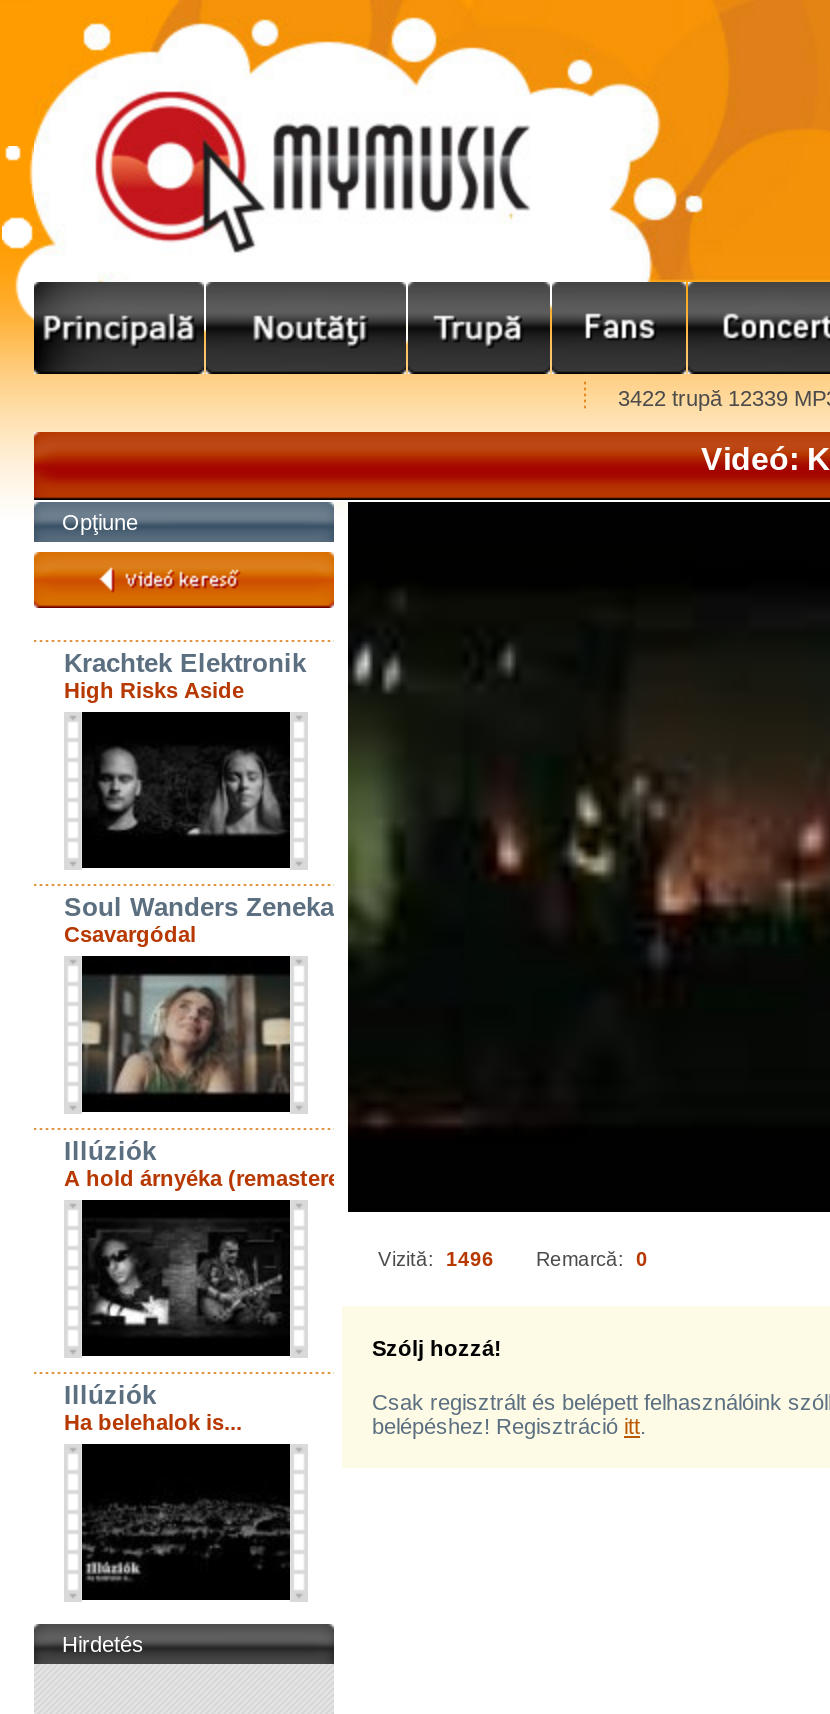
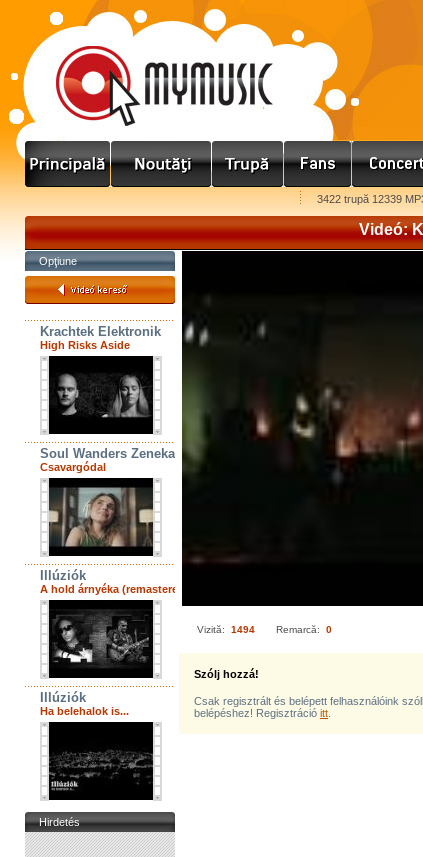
- Vizită: 1496 Remarcă: 0
+ Vizită: 1494 Remarcă: 0
